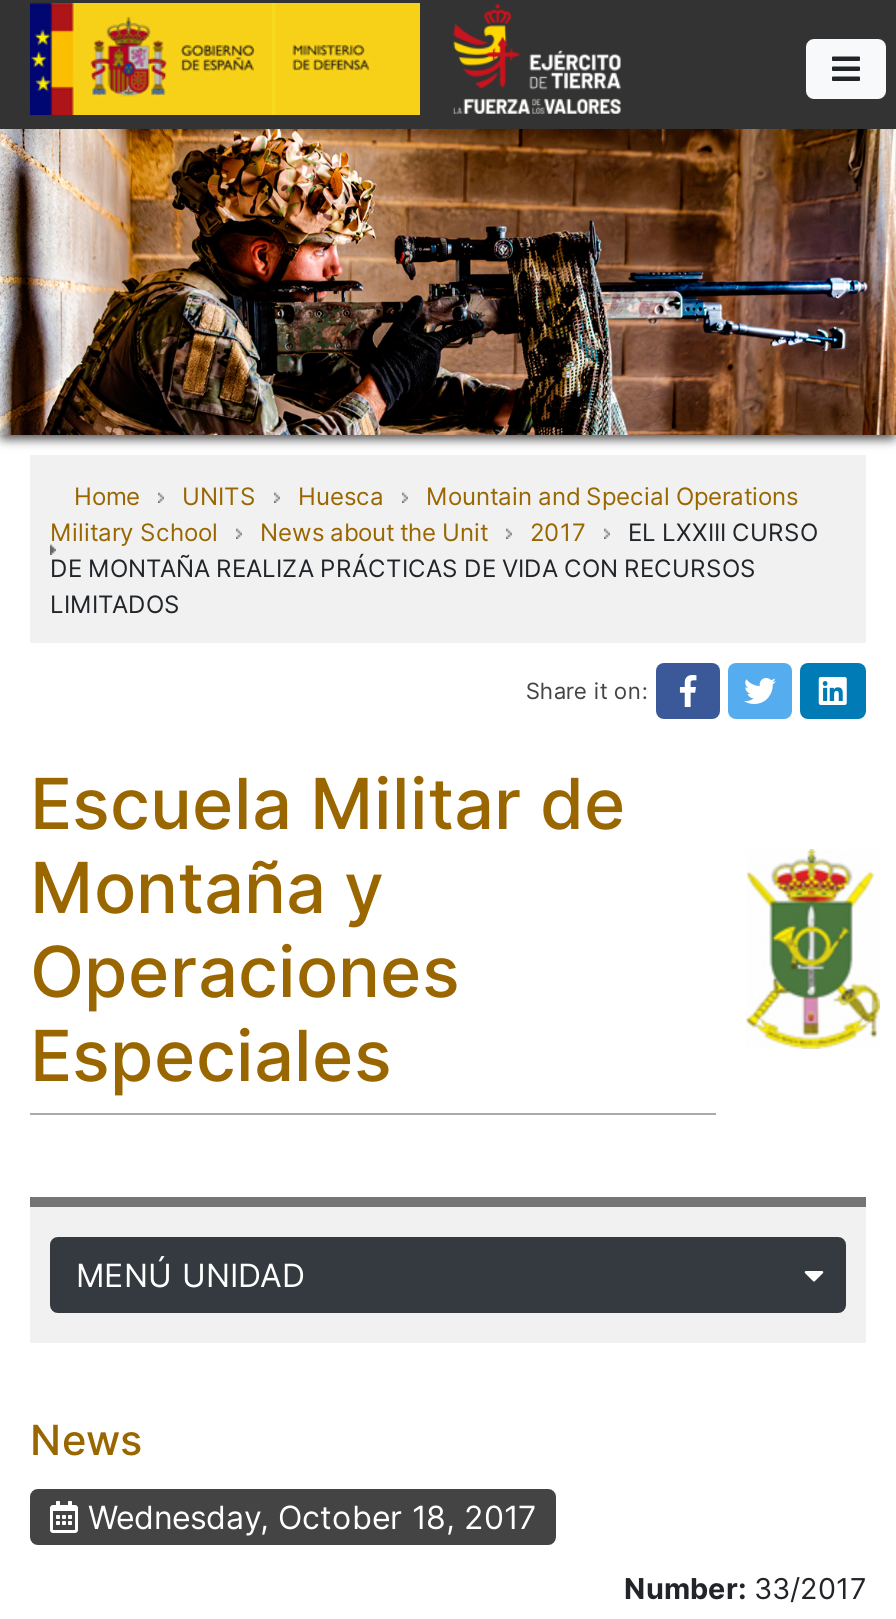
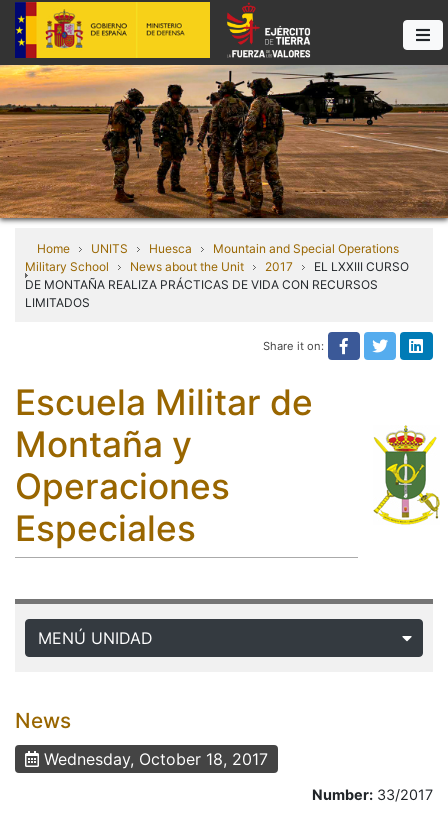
- [image]
+ [image]
